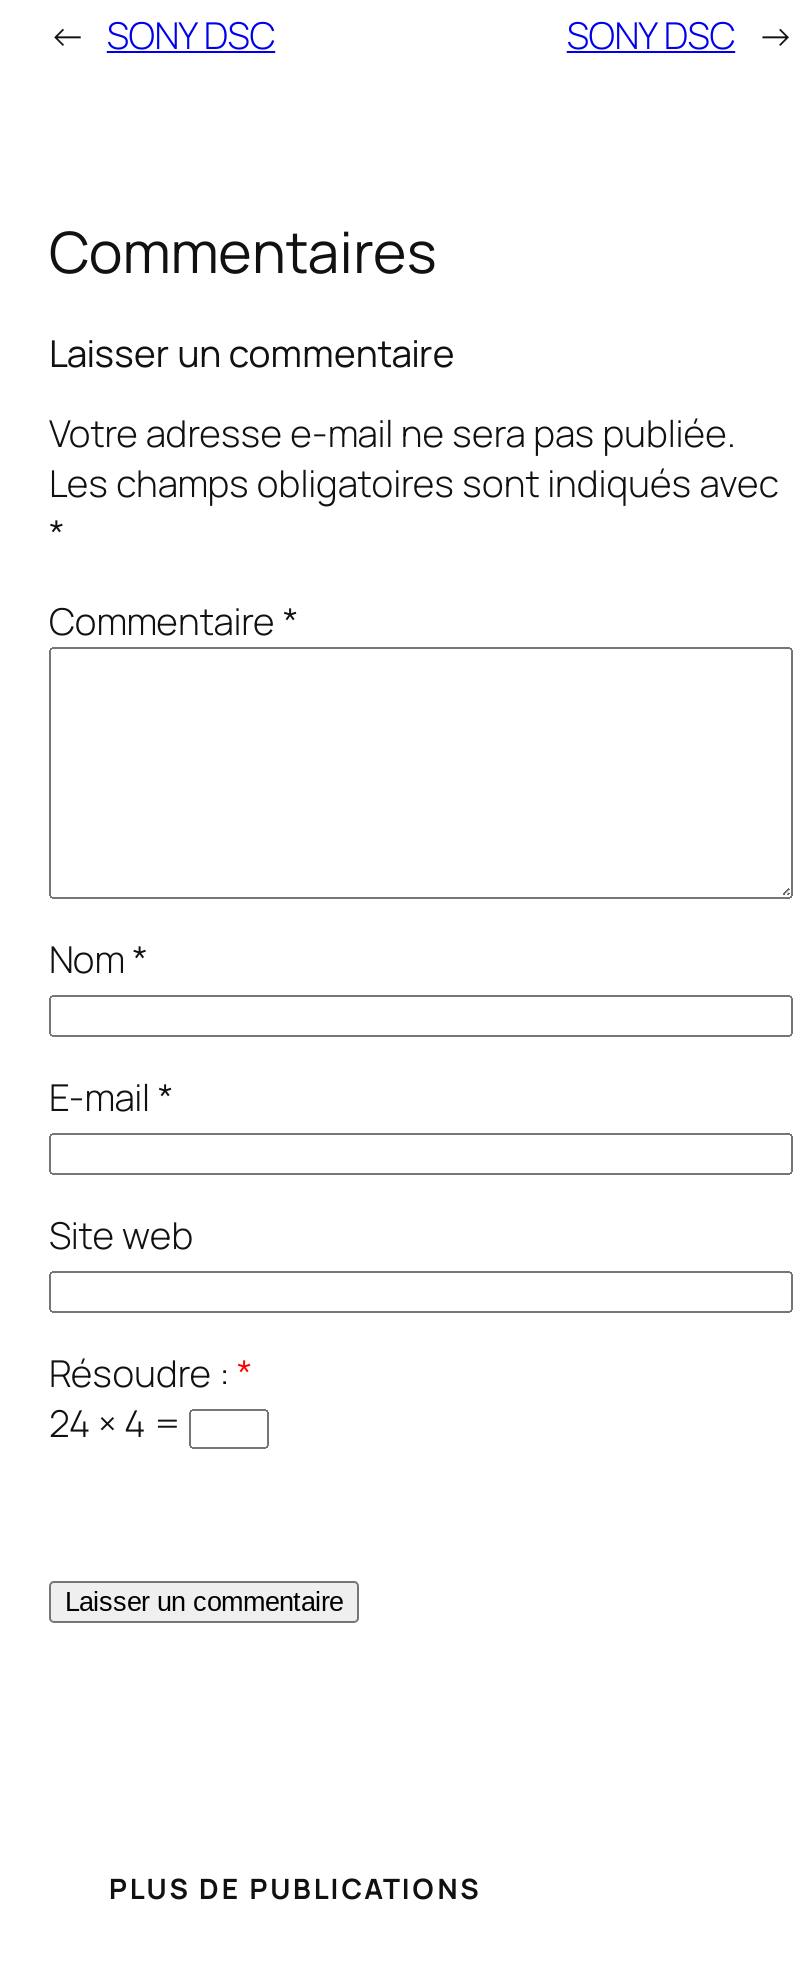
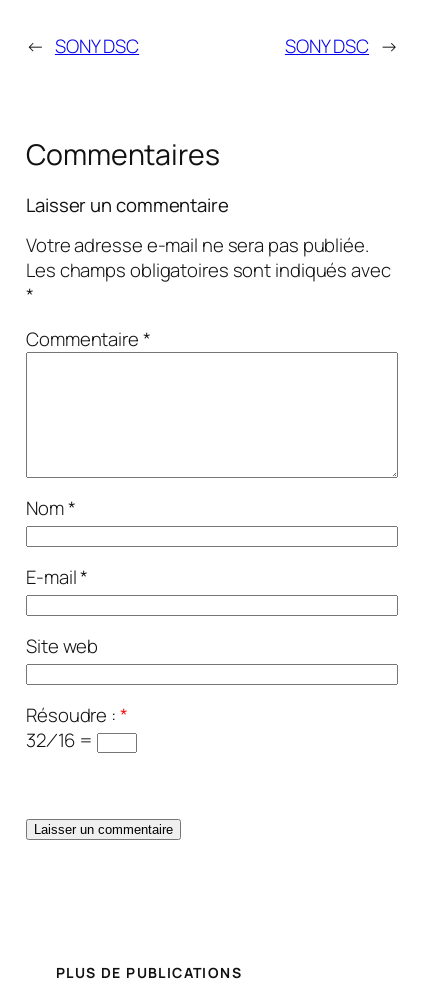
- 24 × 4 =
+ 32 ⁄ 16 =
